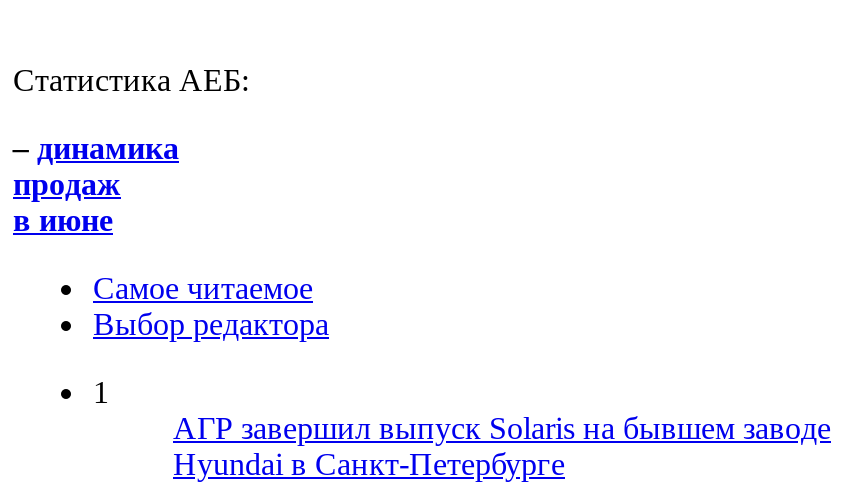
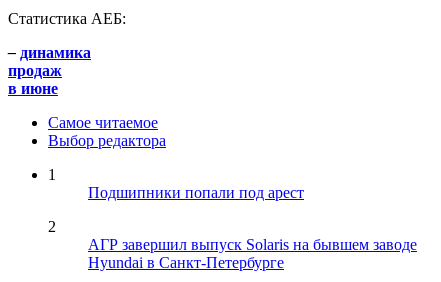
+ Подшипники попали под арест
+ 2
